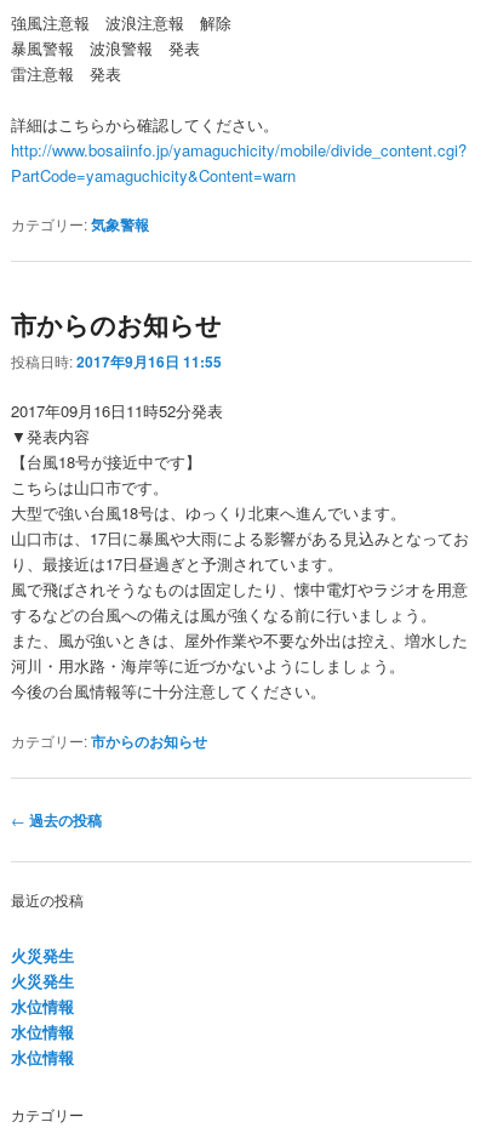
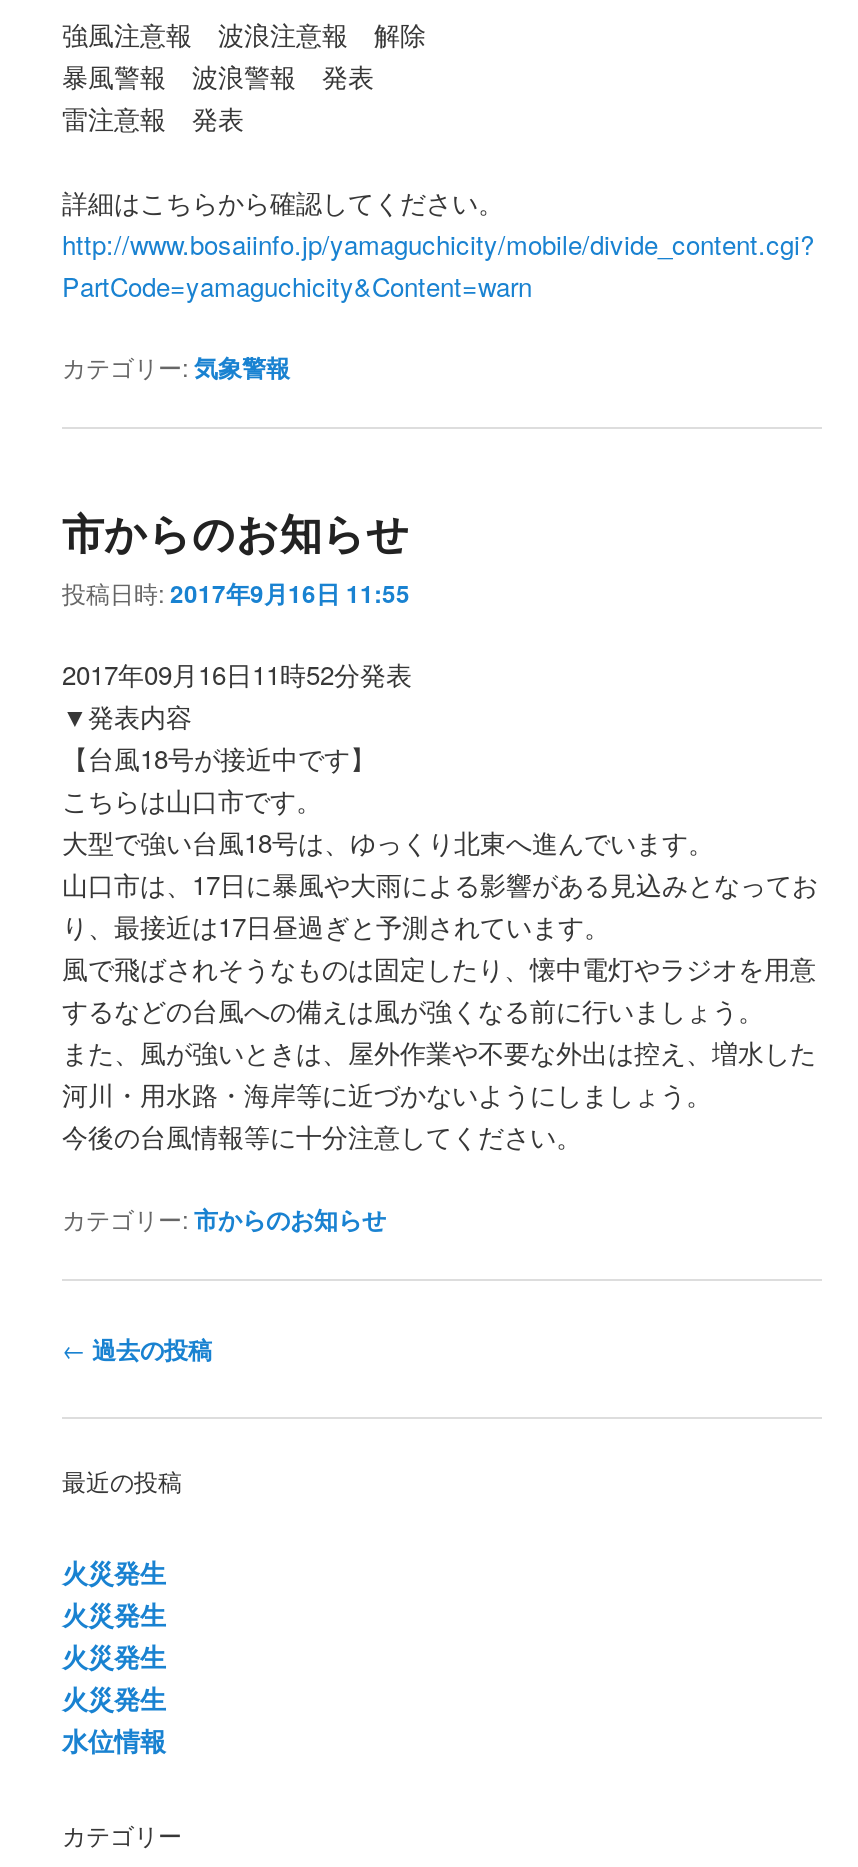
- 水位情報
- 水位情報
+ 火災発生
+ 火災発生
